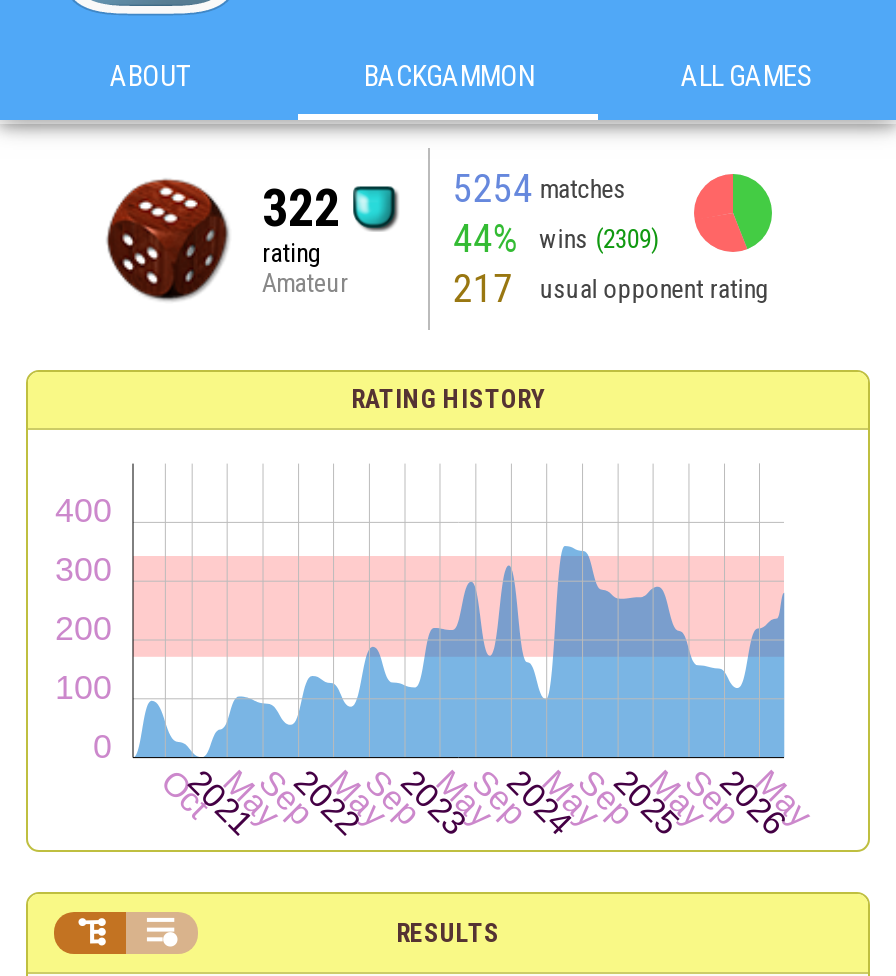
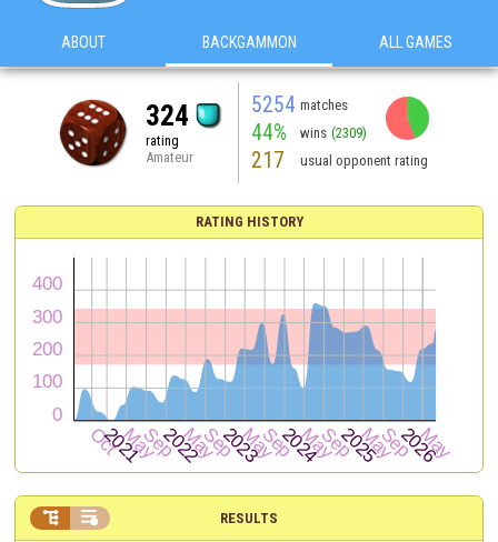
- 322
+ 324
